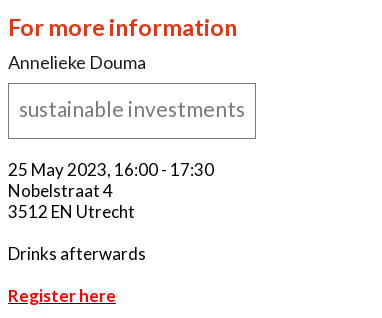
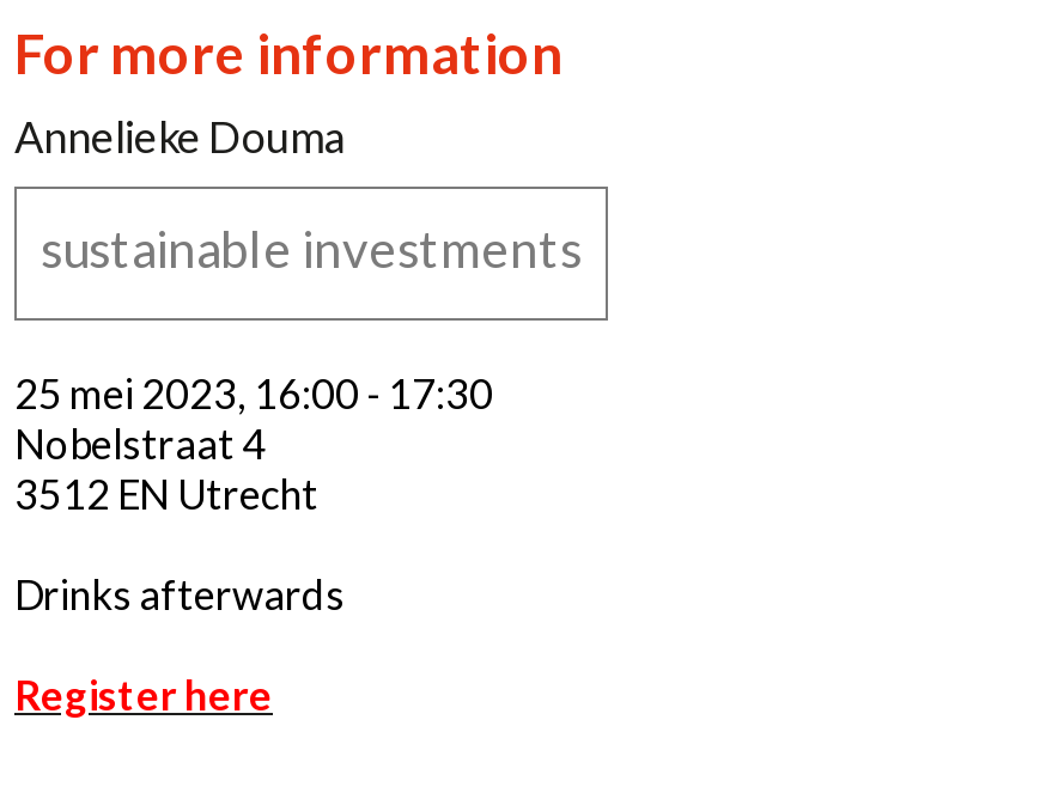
- 25 May 2023, 16:00 - 17:30
+ 25 mei 2023, 16:00 - 17:30
